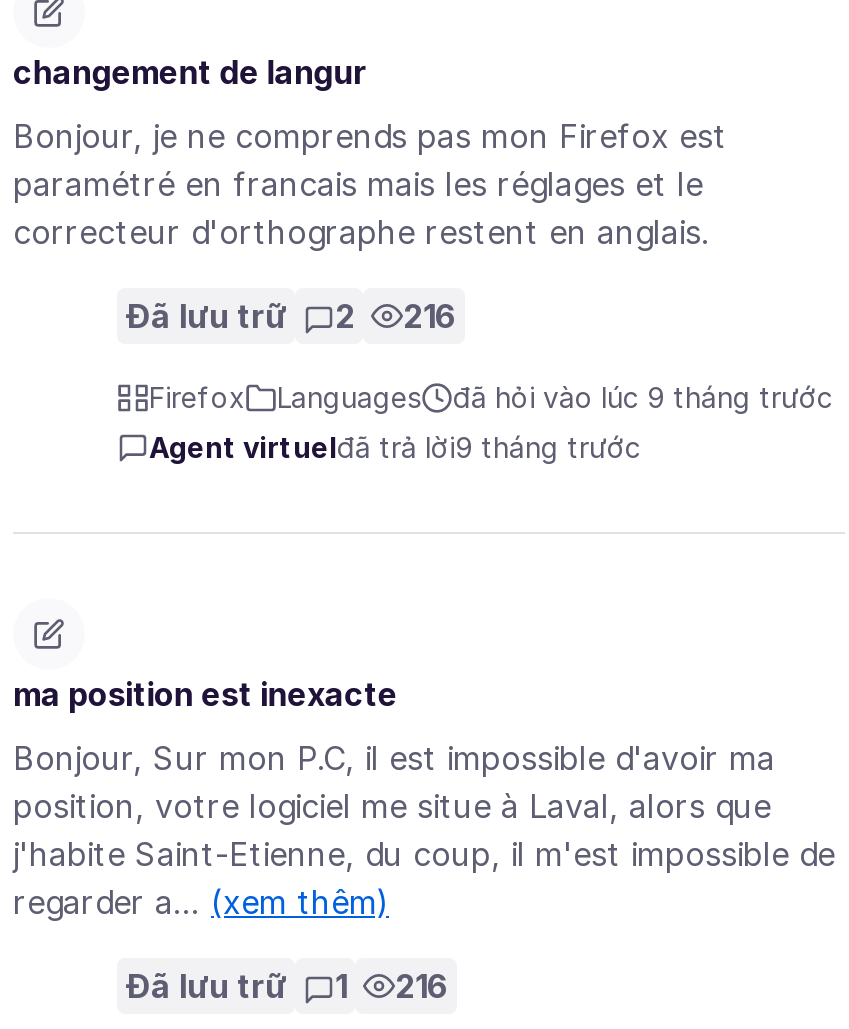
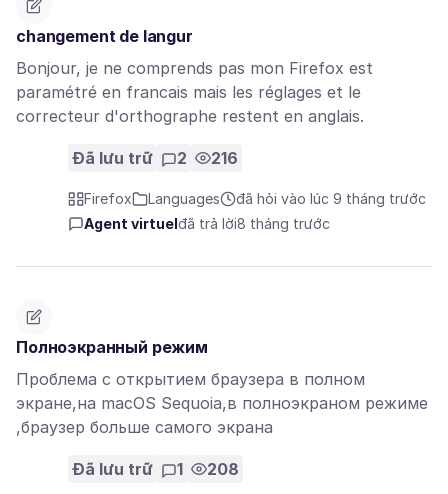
- Agent virtuelđã trả lời9 tháng trước
+ Agent virtuelđã trả lời8 tháng trước

- ma position est inexacte
+ Полноэкранный режим

- Bonjour, Sur mon P.C, il est impossible d'avoir ma
- position, votre logiciel me situe à Laval, alors que
- j'habite Saint-Etienne, du coup, il m'est impossible de
- regarder a… (xem thêm)
+ Проблема с открытием браузера в полном
+ экране,на macOS Sequoia,в полноэкраном режиме
+ ,браузер больше самого экрана

- Đã lưu trữ 1 216
+ Đã lưu trữ 1 208
